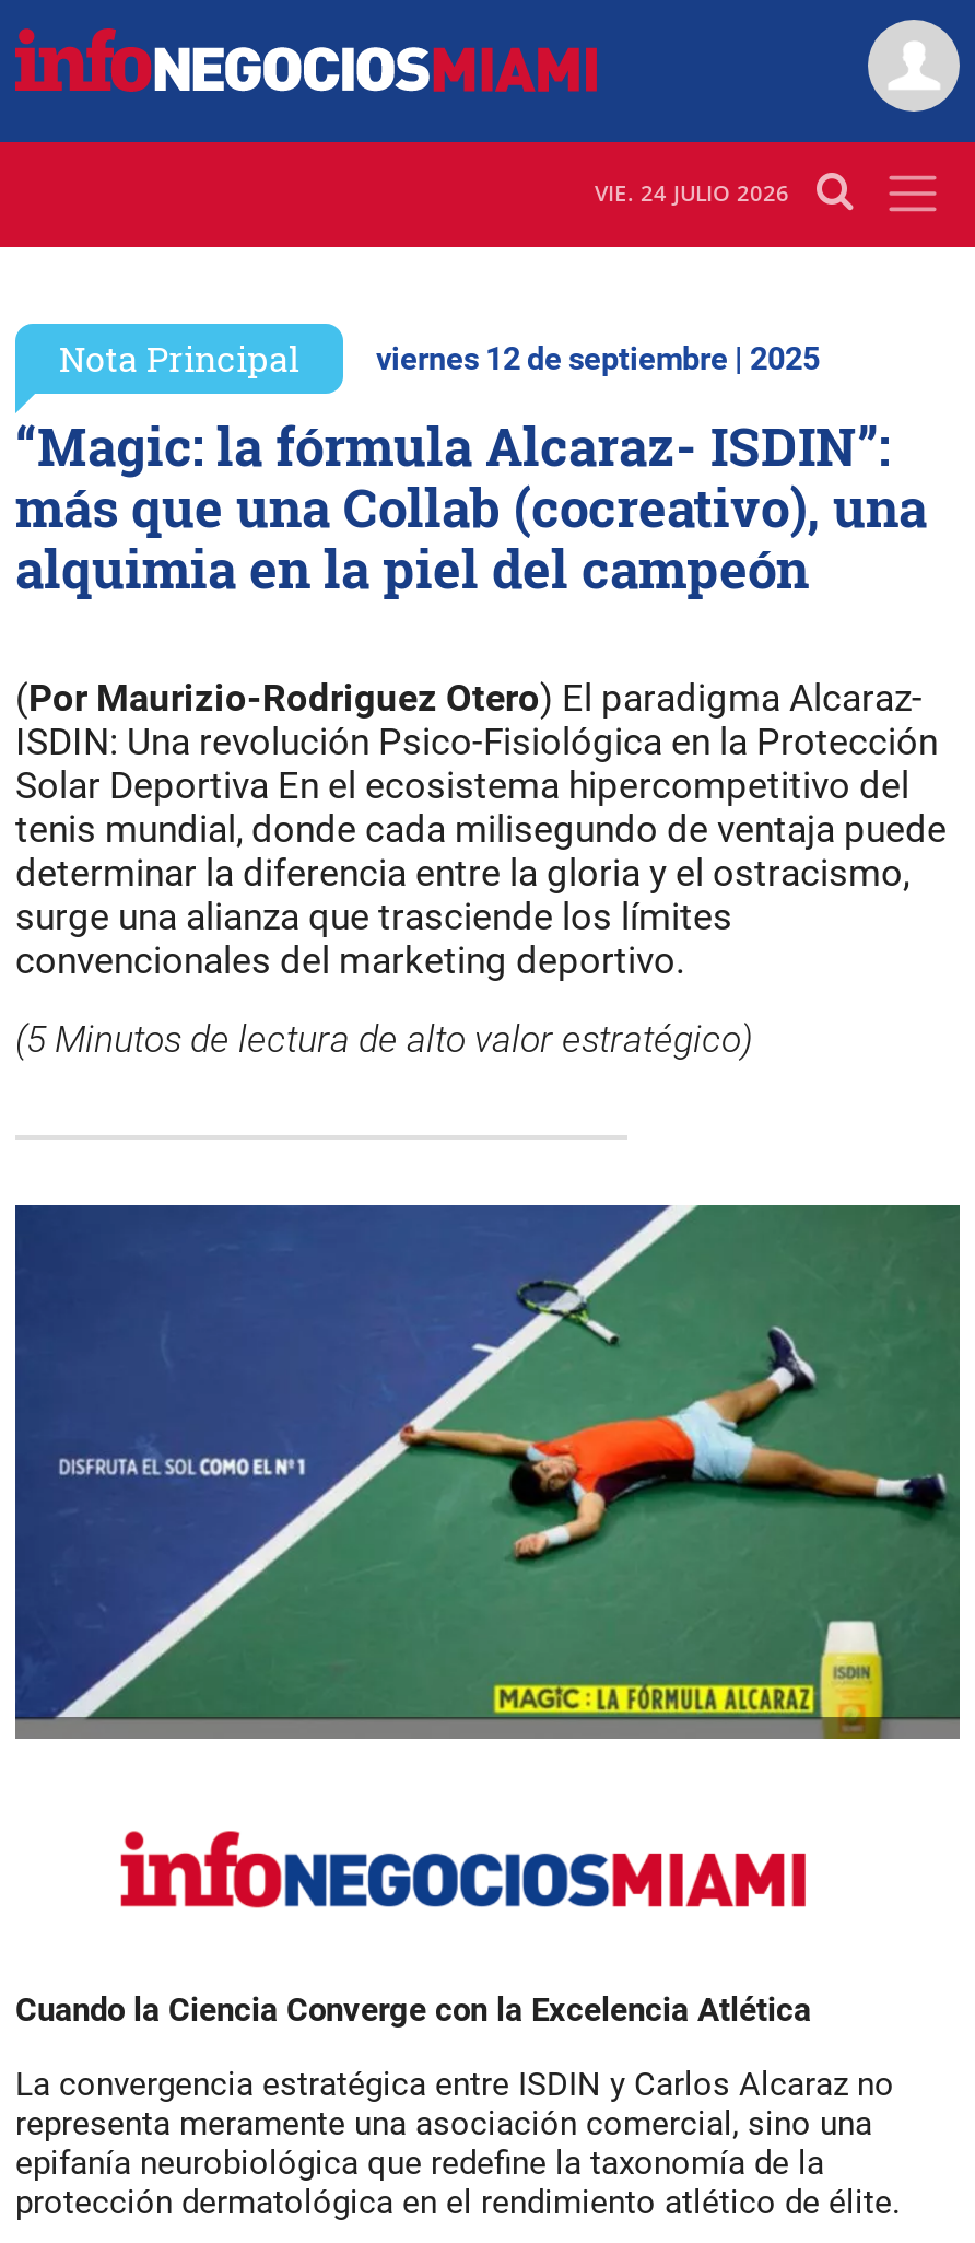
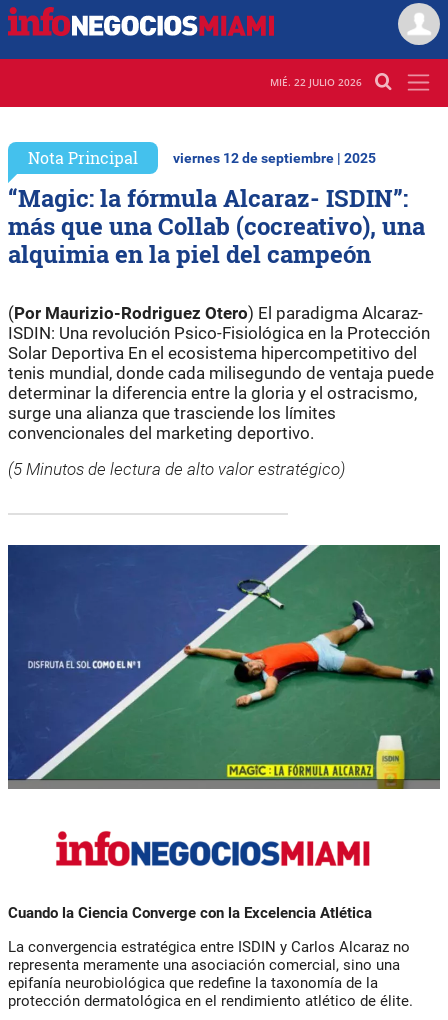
- VIE. 24 JULIO 2026
+ MIÉ. 22 JULIO 2026
